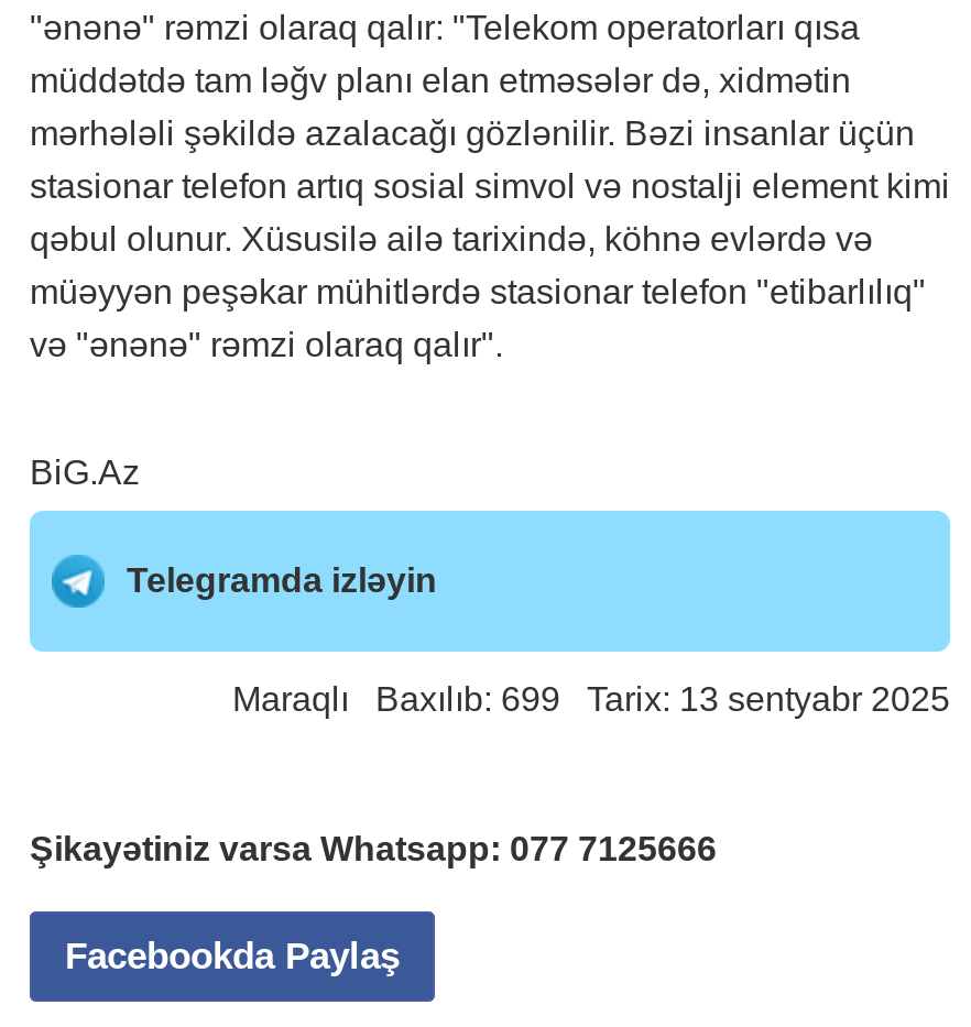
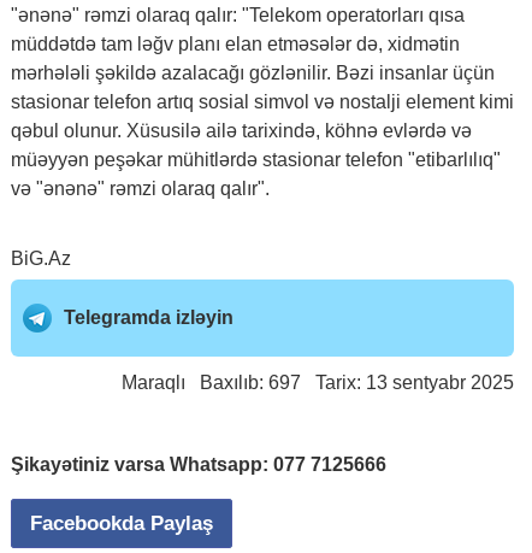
- Maraqlı Baxılıb: 699 Tarix: 13 sentyabr 2025
+ Maraqlı Baxılıb: 697 Tarix: 13 sentyabr 2025
